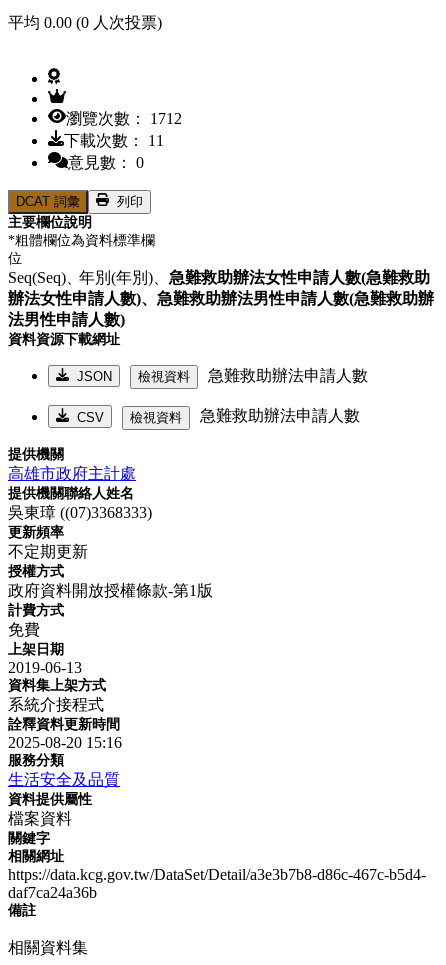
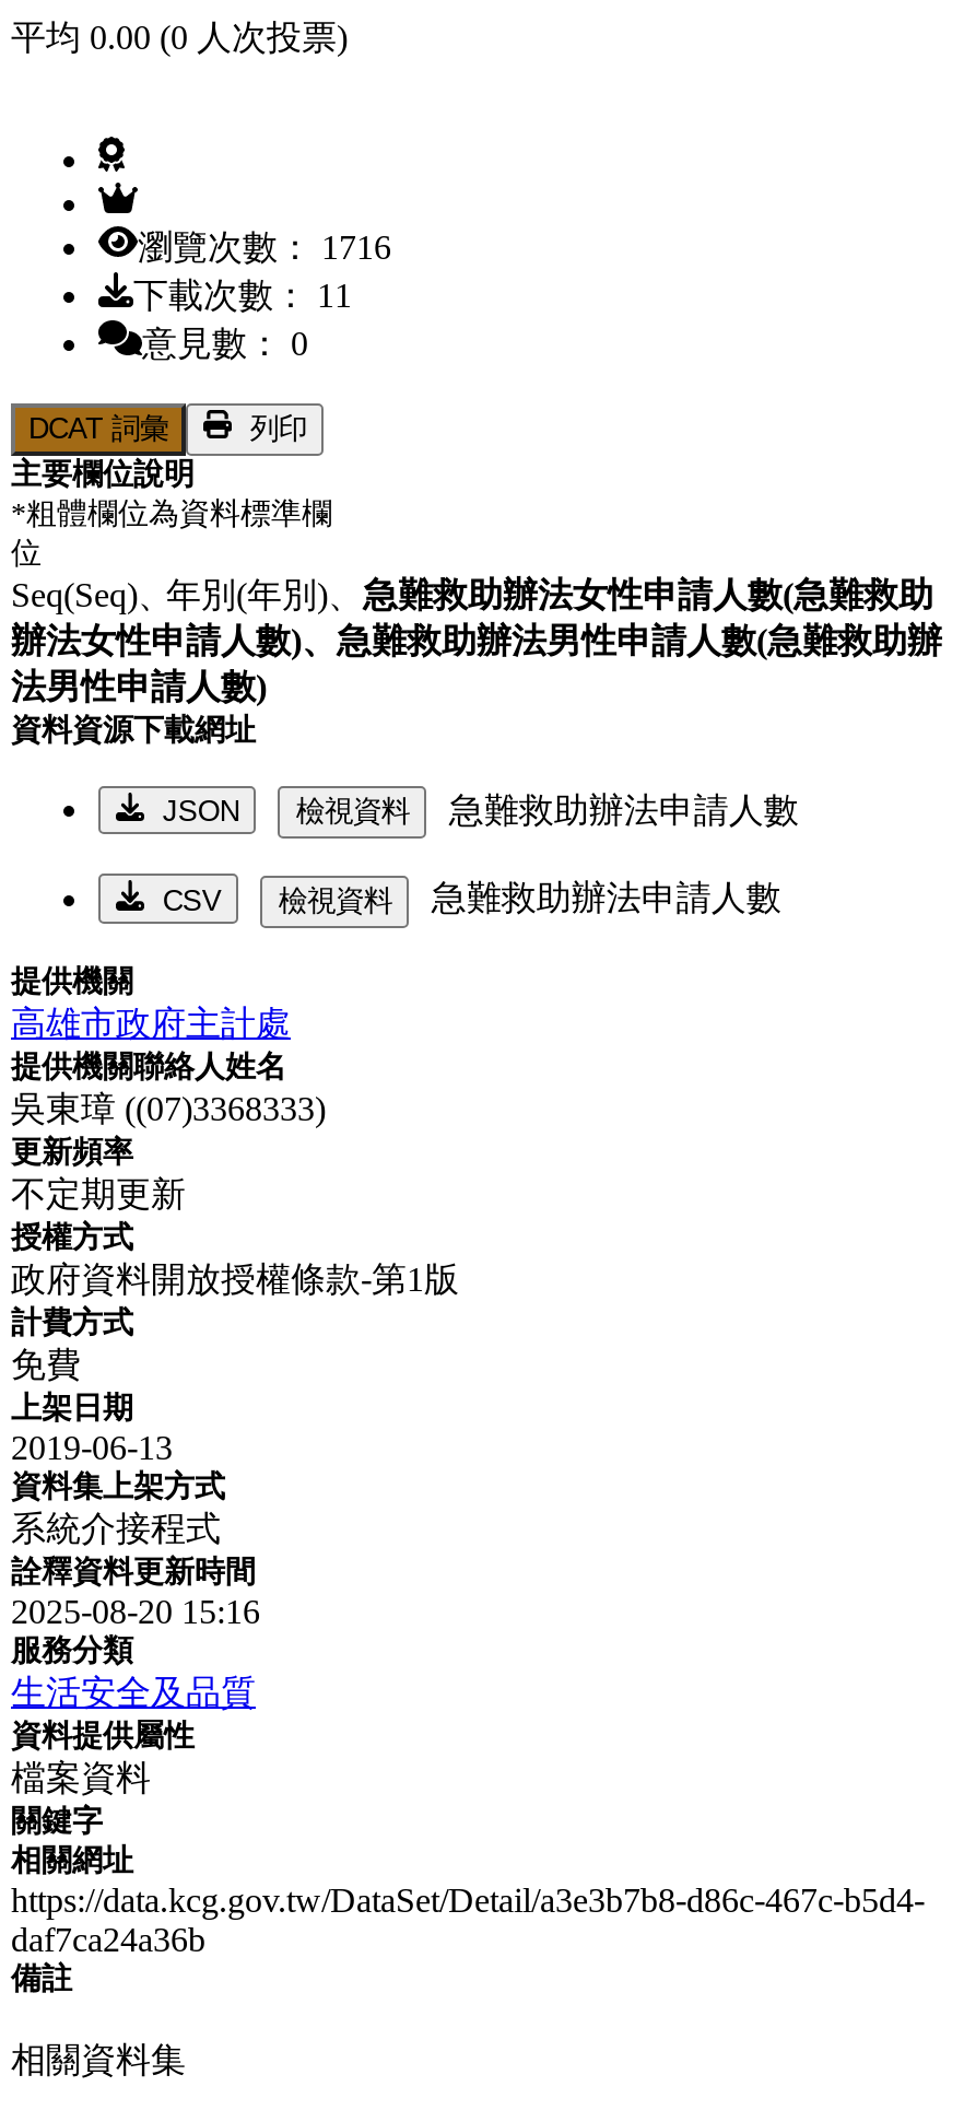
- 瀏覽次數： 1712
+ 瀏覽次數： 1716
